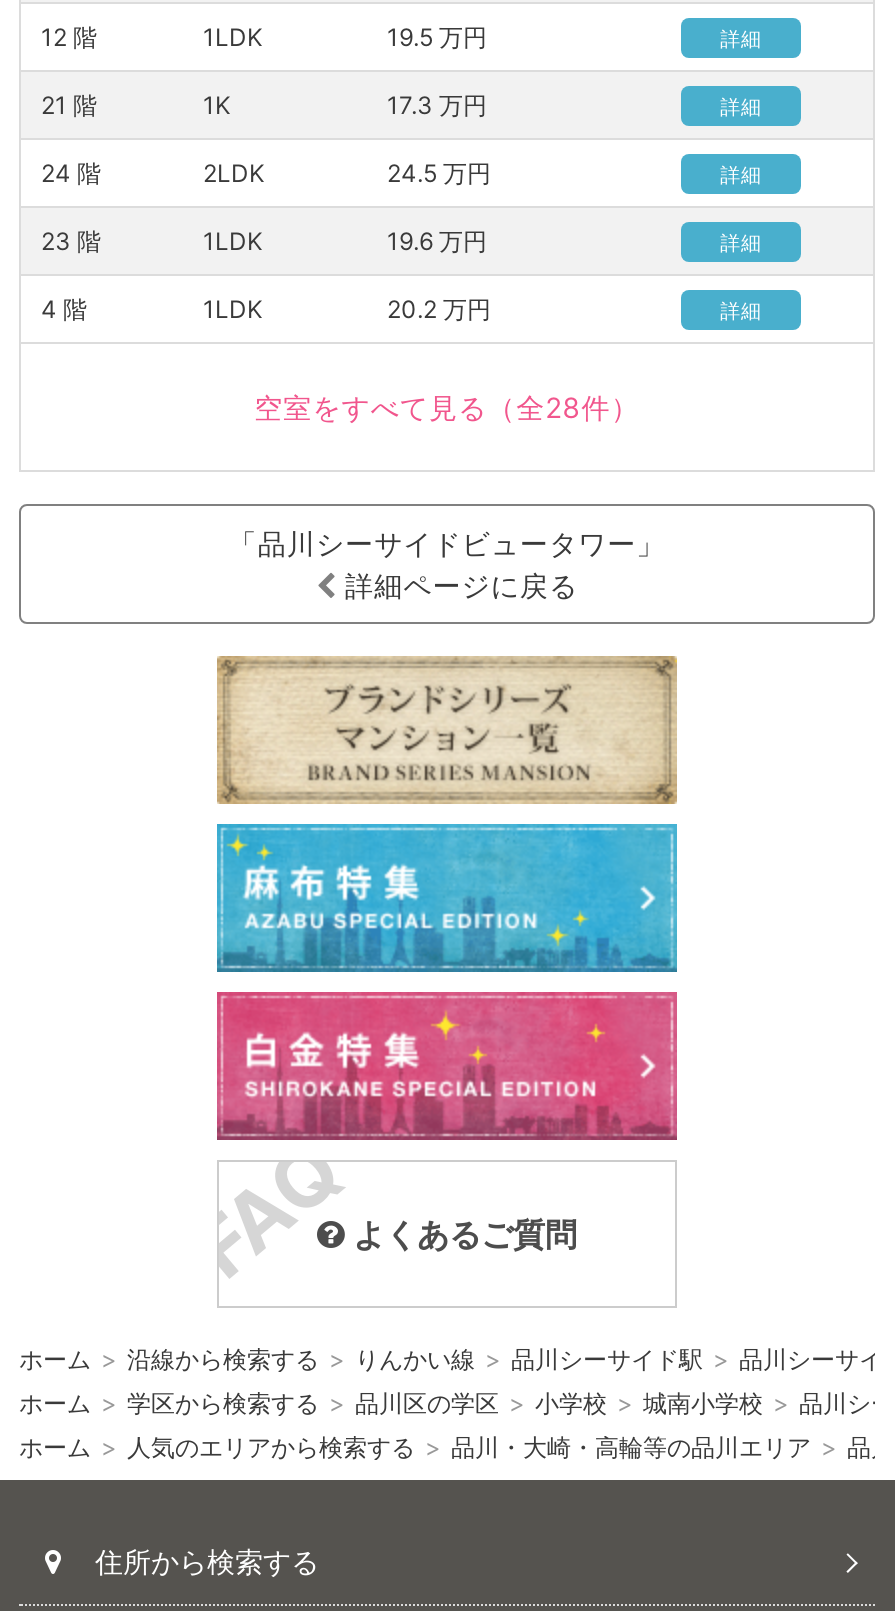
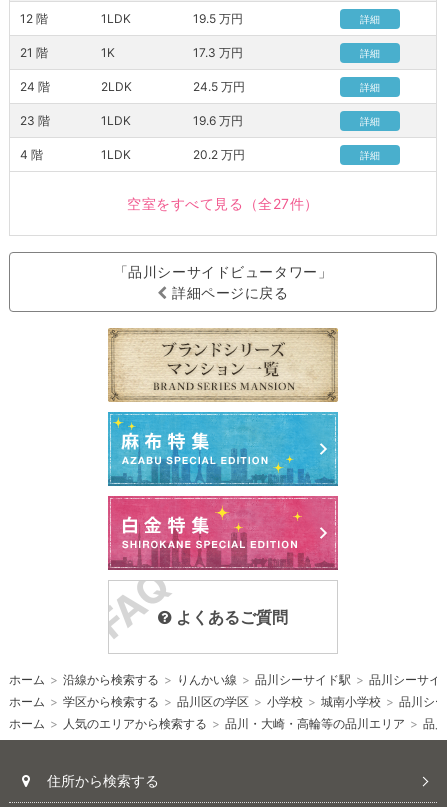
- 空室をすべて見る（全28件）
+ 空室をすべて見る（全27件）
